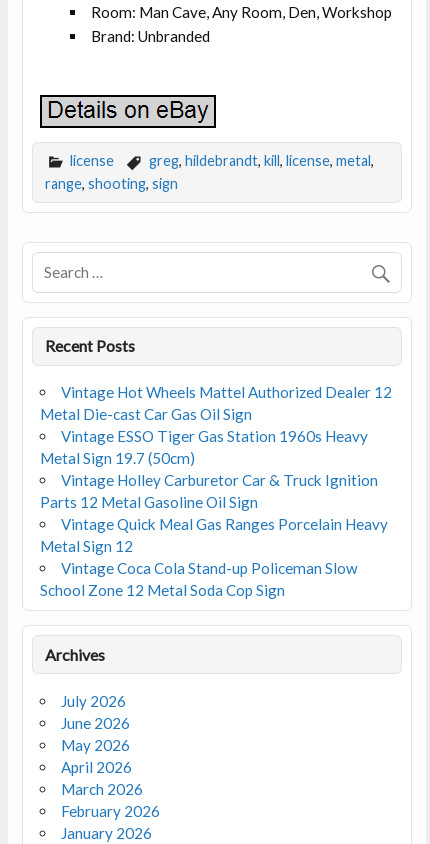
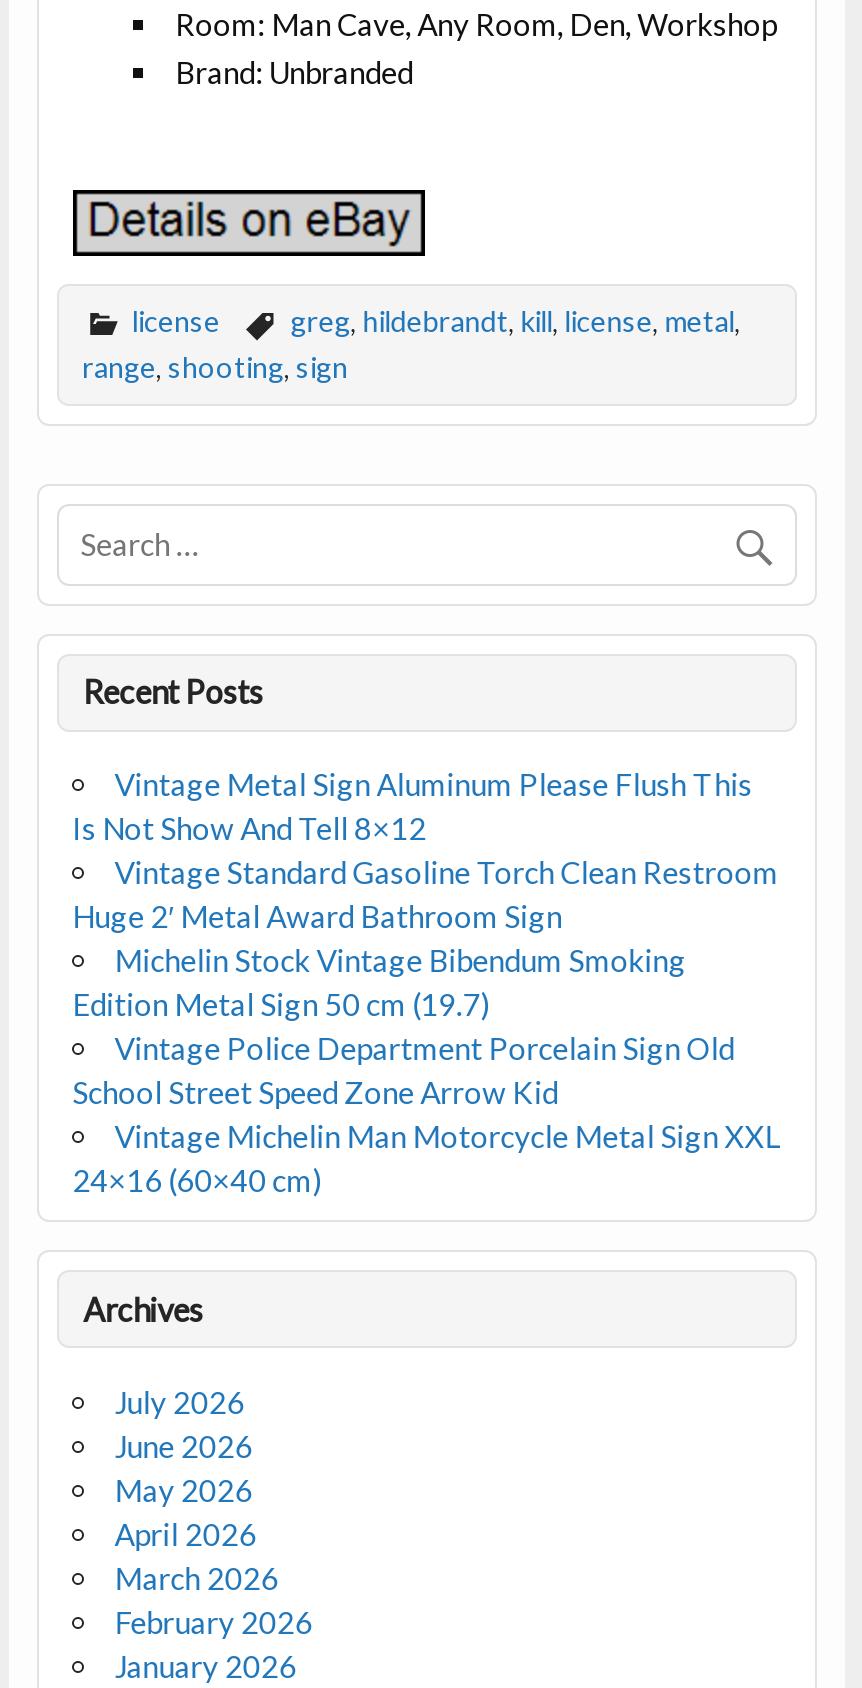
- Vintage Hot Wheels Mattel Authorized Dealer 12
- Metal Die-cast Car Gas Oil Sign
- Vintage ESSO Tiger Gas Station 1960s Heavy
- Metal Sign 19.7 (50cm)
- Vintage Holley Carburetor Car & Truck Ignition
- Parts 12 Metal Gasoline Oil Sign
- Vintage Quick Meal Gas Ranges Porcelain Heavy
- Metal Sign 12
- Vintage Coca Cola Stand-up Policeman Slow
- School Zone 12 Metal Soda Cop Sign
+ Vintage Metal Sign Aluminum Please Flush This
+ Is Not Show And Tell 8×12
+ Vintage Standard Gasoline Torch Clean Restroom
+ Huge 2′ Metal Award Bathroom Sign
+ Michelin Stock Vintage Bibendum Smoking
+ Edition Metal Sign 50 cm (19.7)
+ Vintage Police Department Porcelain Sign Old
+ School Street Speed Zone Arrow Kid
+ Vintage Michelin Man Motorcycle Metal Sign XXL
+ 24×16 (60×40 cm)
